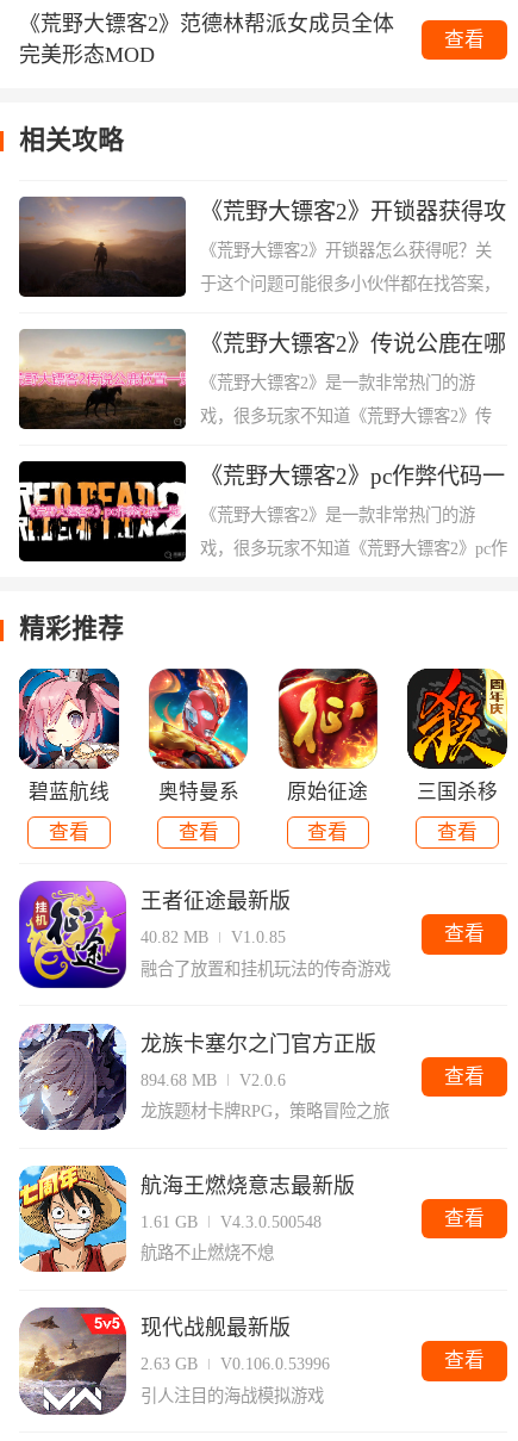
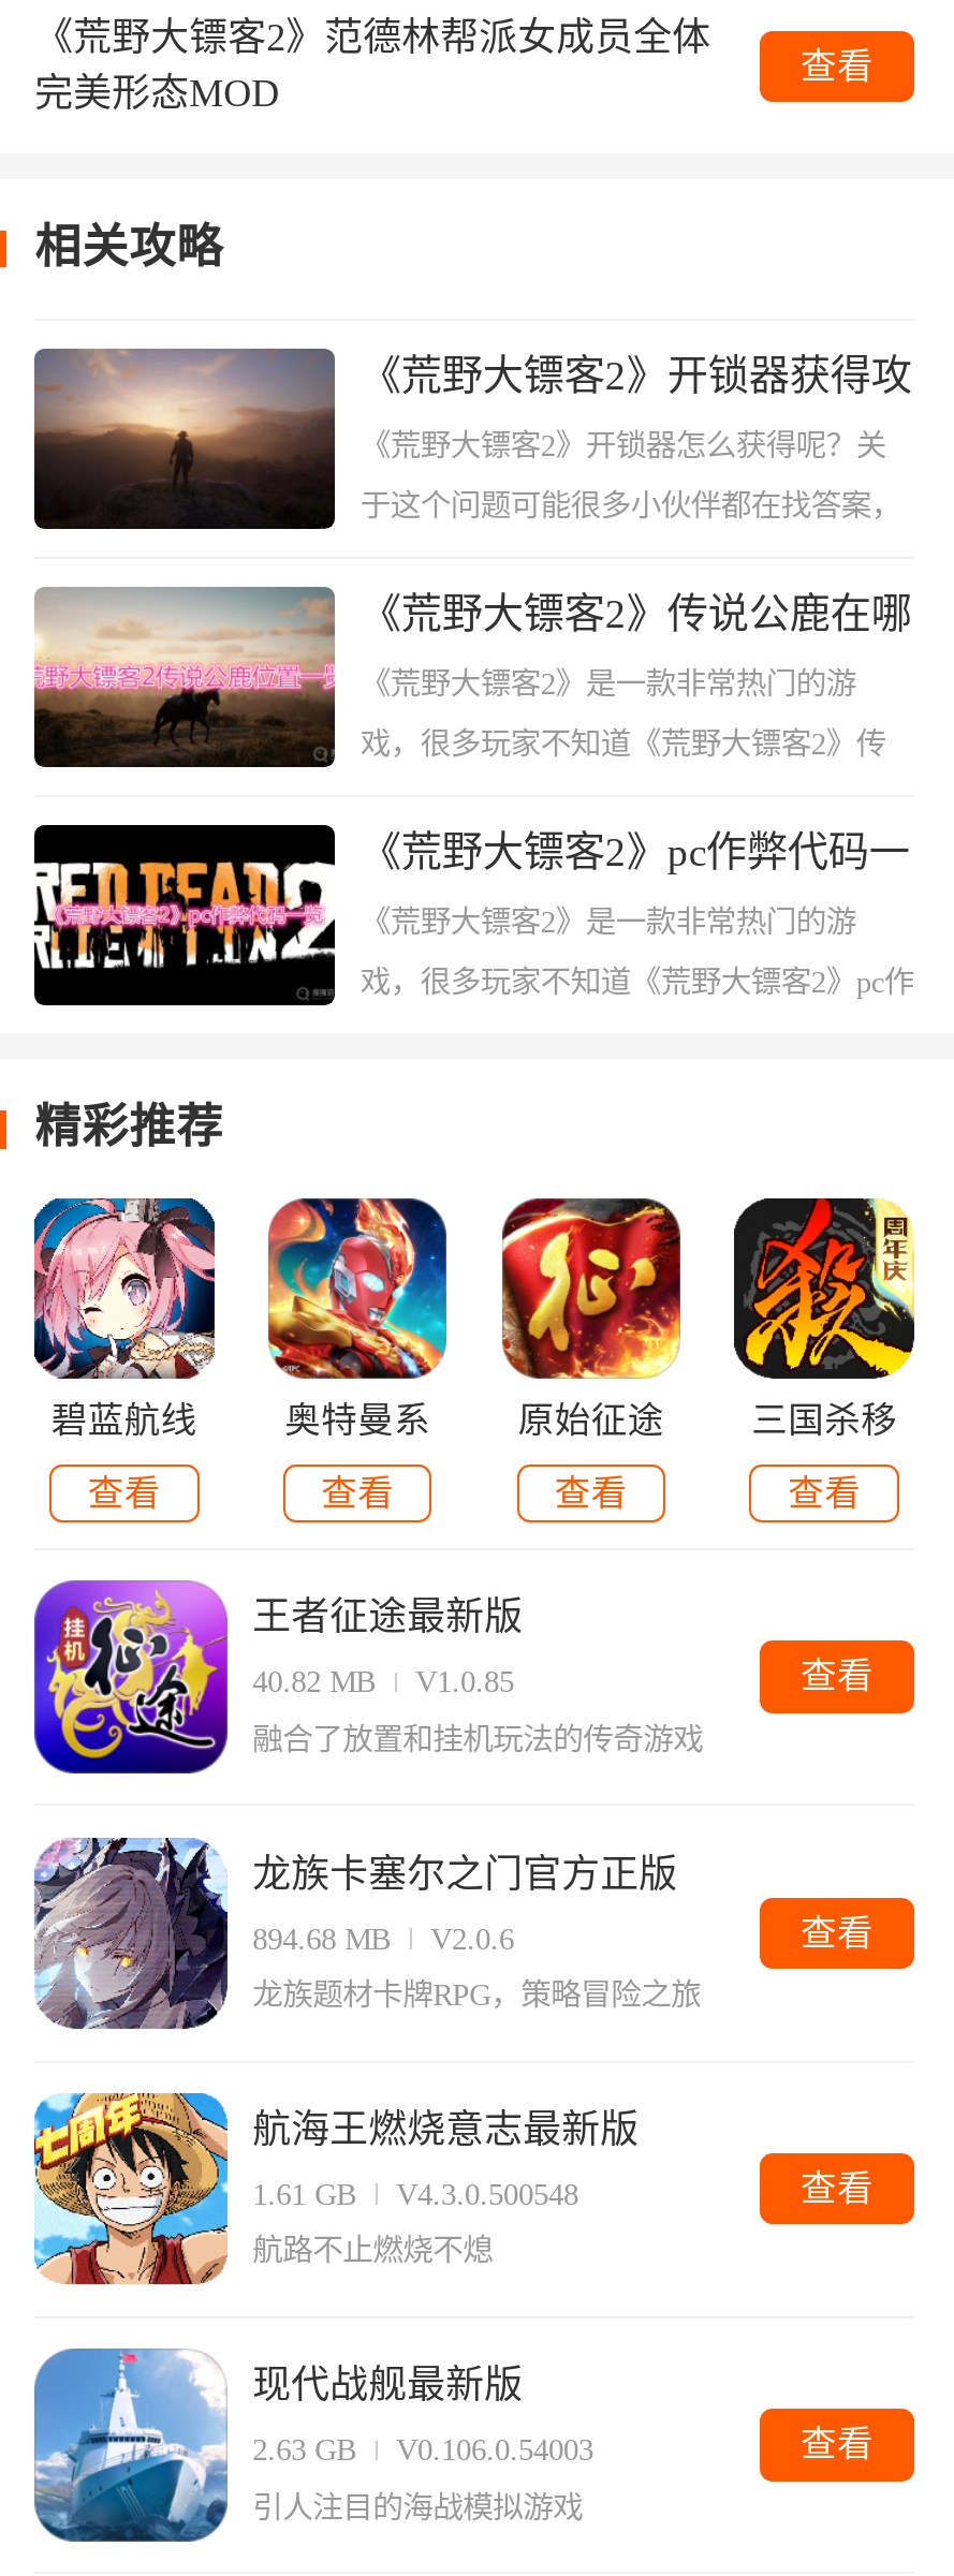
- [image]
- 2.63 GB V0.106.0.53996
+ [image]
+ 2.63 GB V0.106.0.54003
